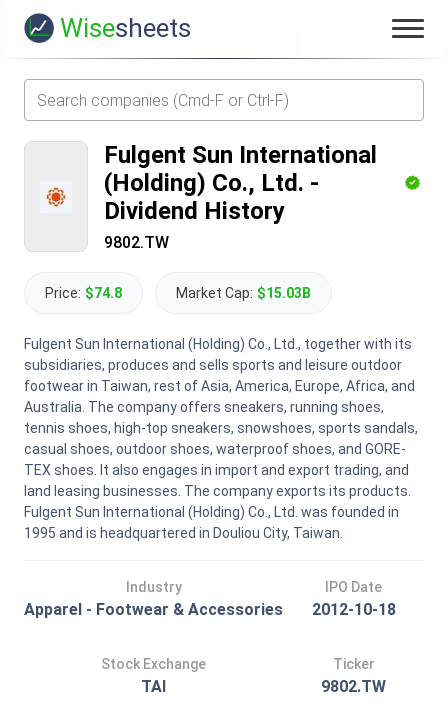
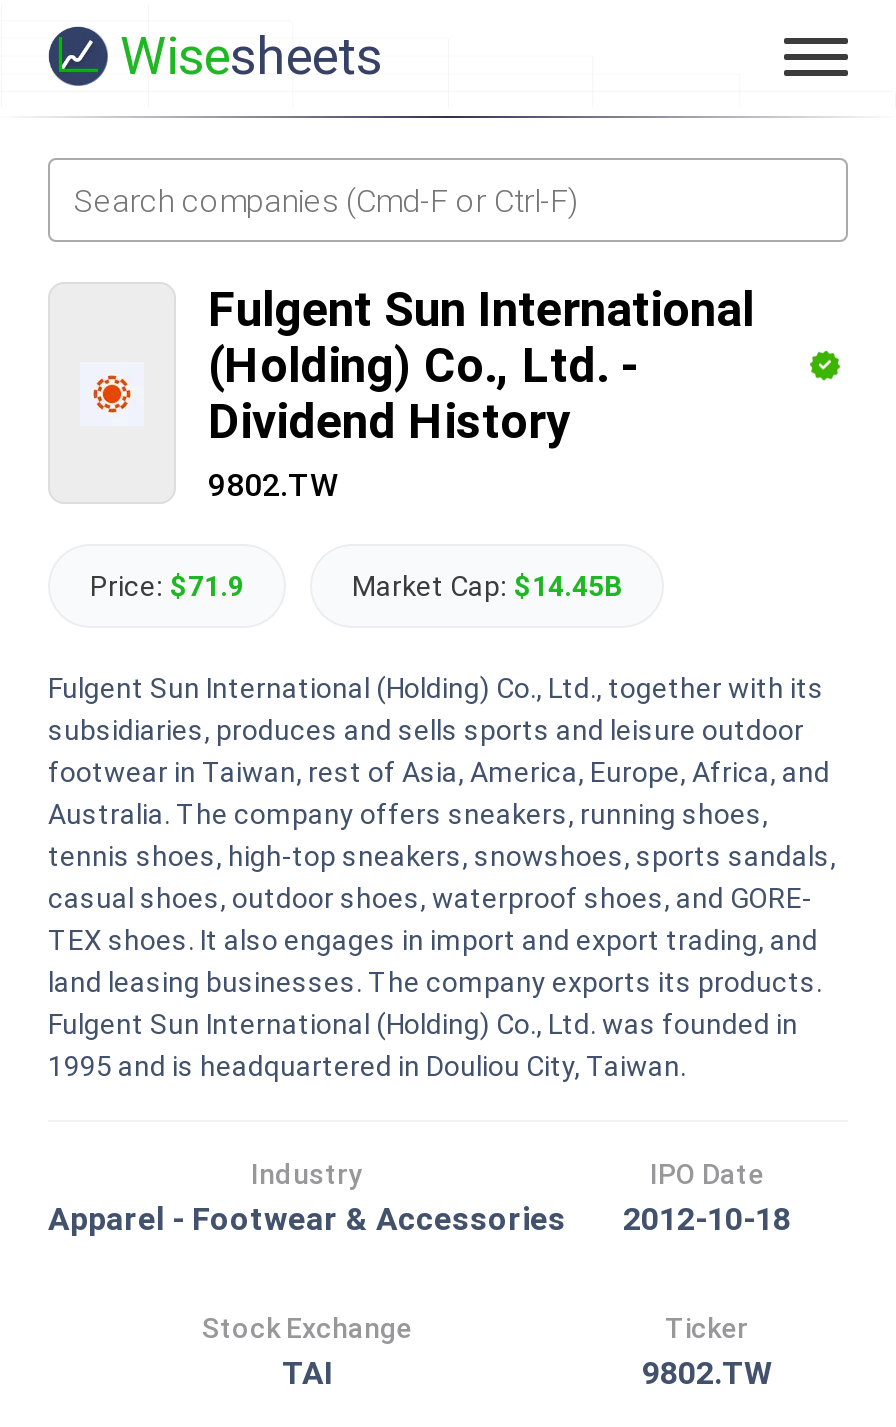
- Price: $74.8
+ Price: $71.9

- Market Cap: $15.03B
+ Market Cap: $14.45B
